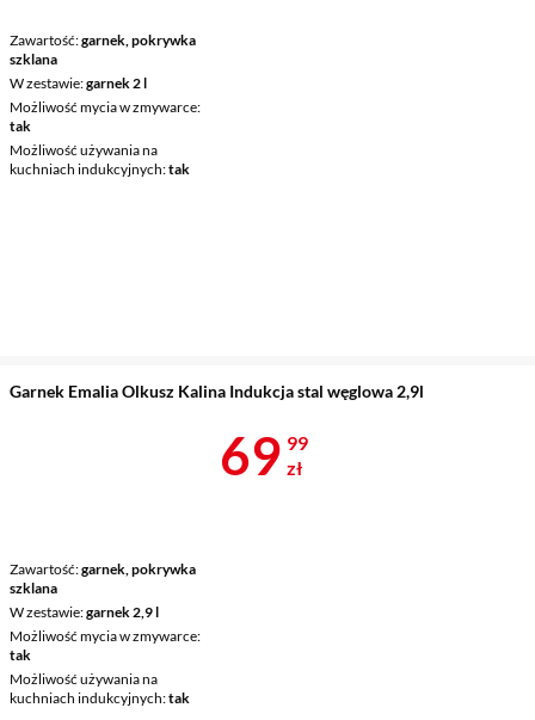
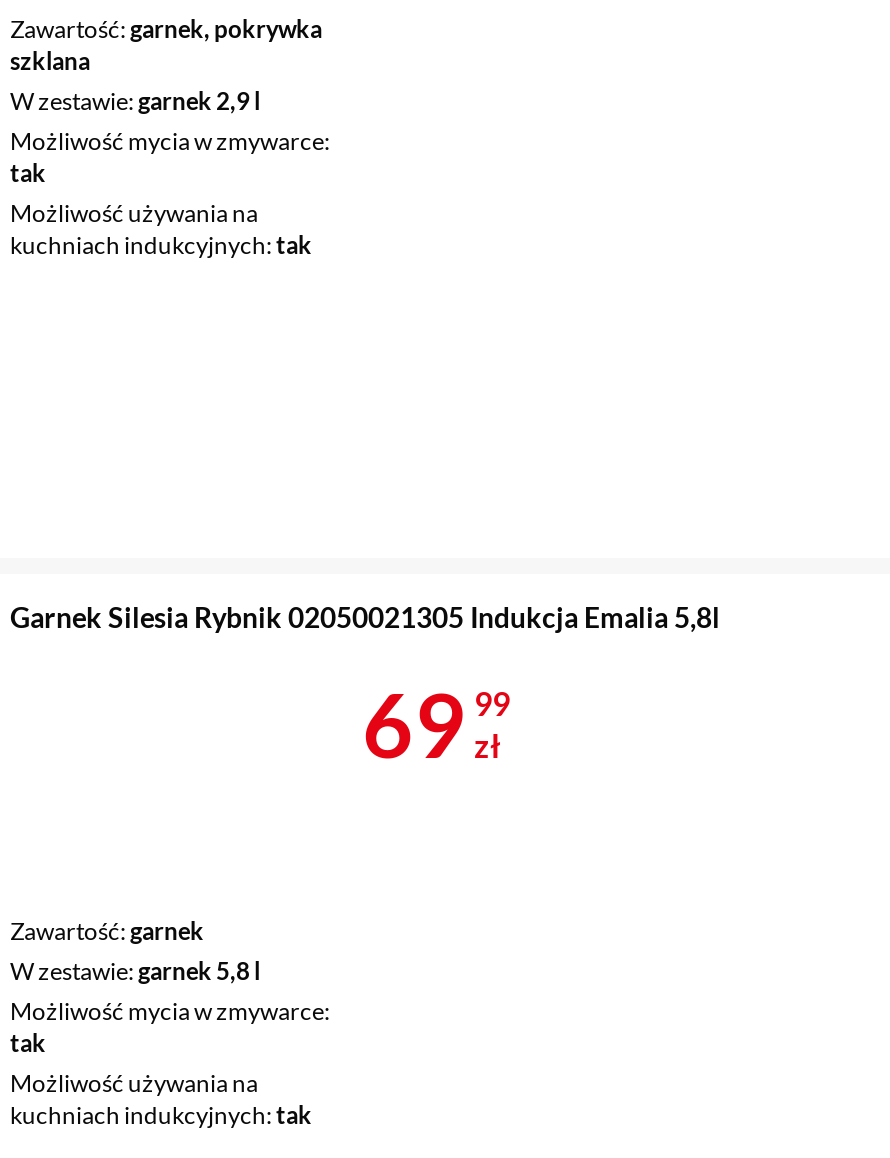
- W zestawie garnek 2 l

- Garnek Emalia Olkusz Kalina Indukcja stal węglowa 2,9l
+ Garnek Silesia Rybnik 02050021305 Indukcja Emalia 5,8l

- Zawartość garnek, pokrywka
- szklana
+ Zawartość garnek
+ W zestawie garnek 5,8 l

moved up: W zestawie garnek 2,9 l
